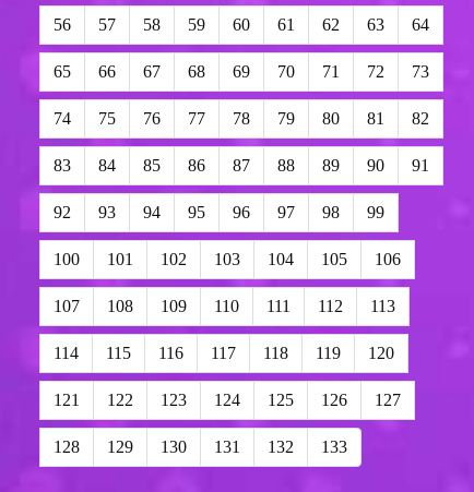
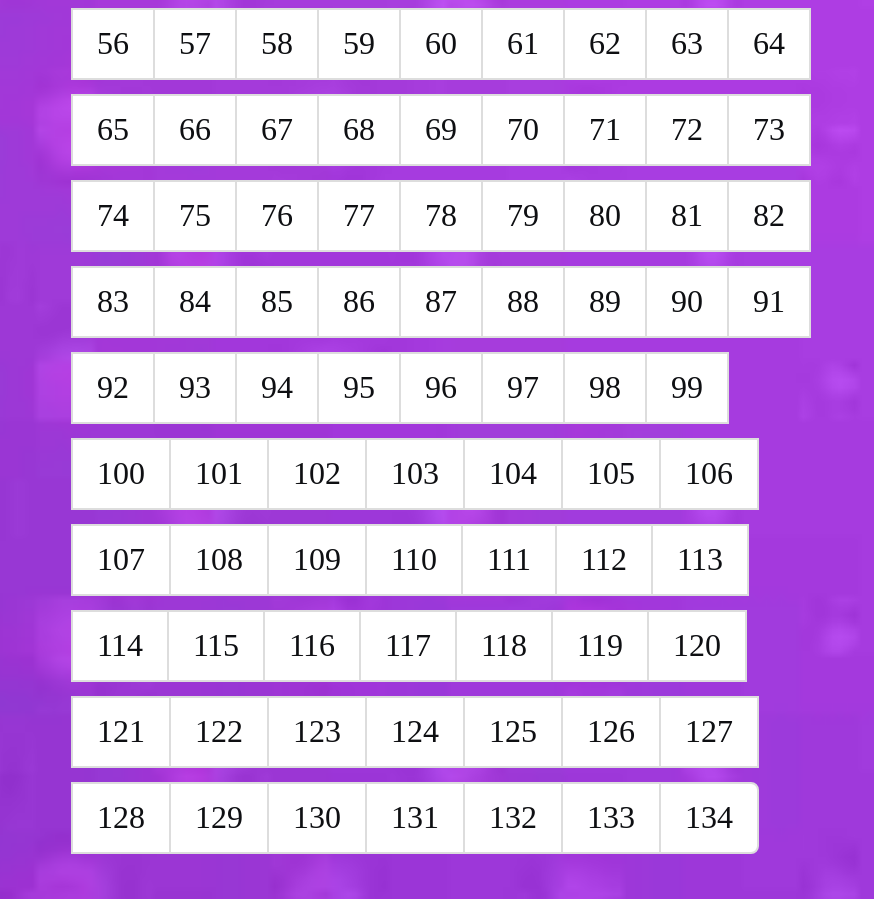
+ 134
